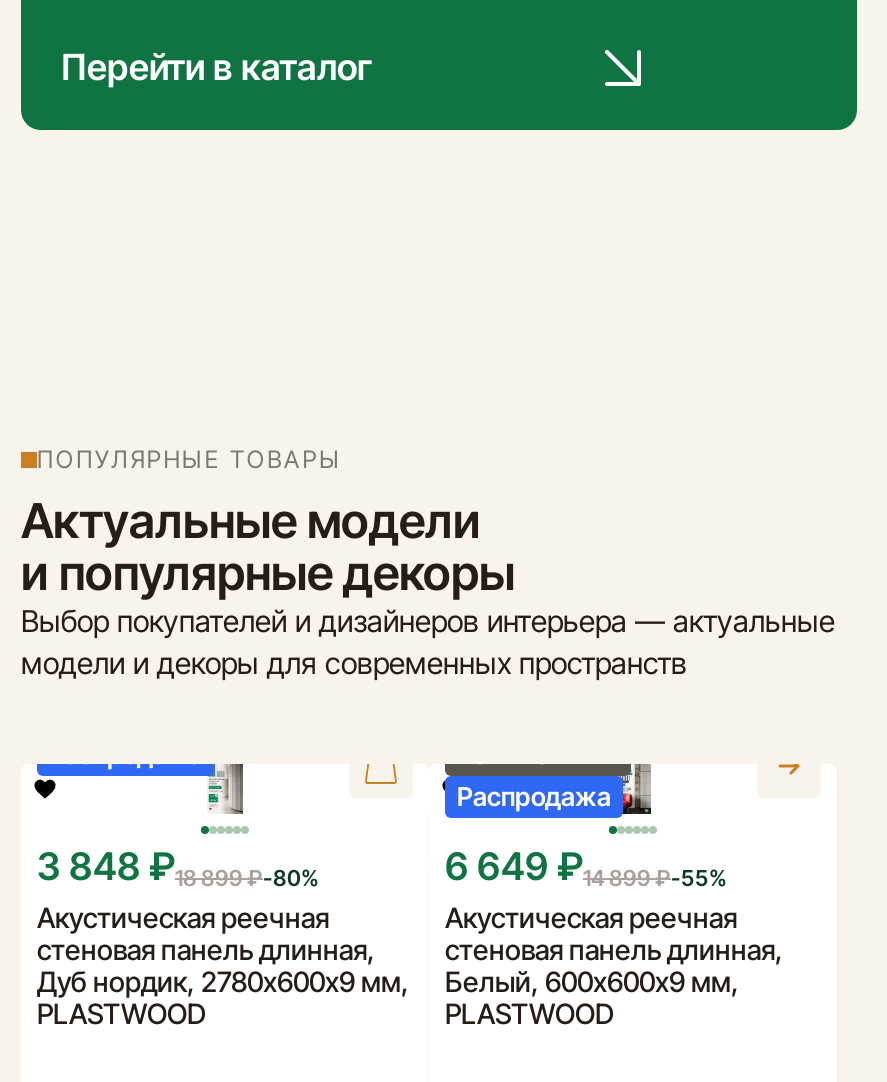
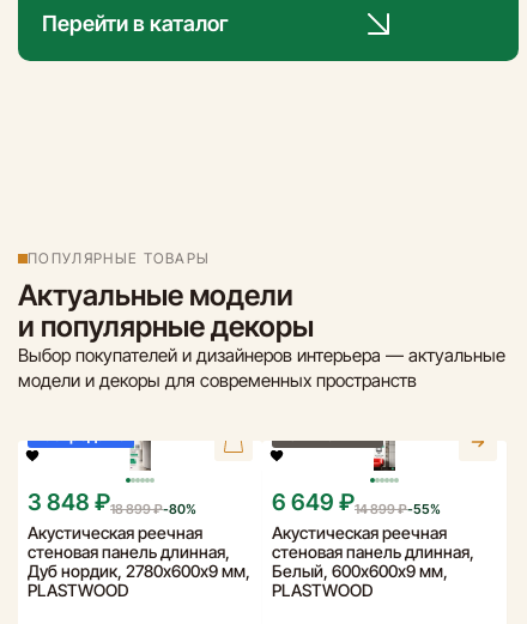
- Распродажа
